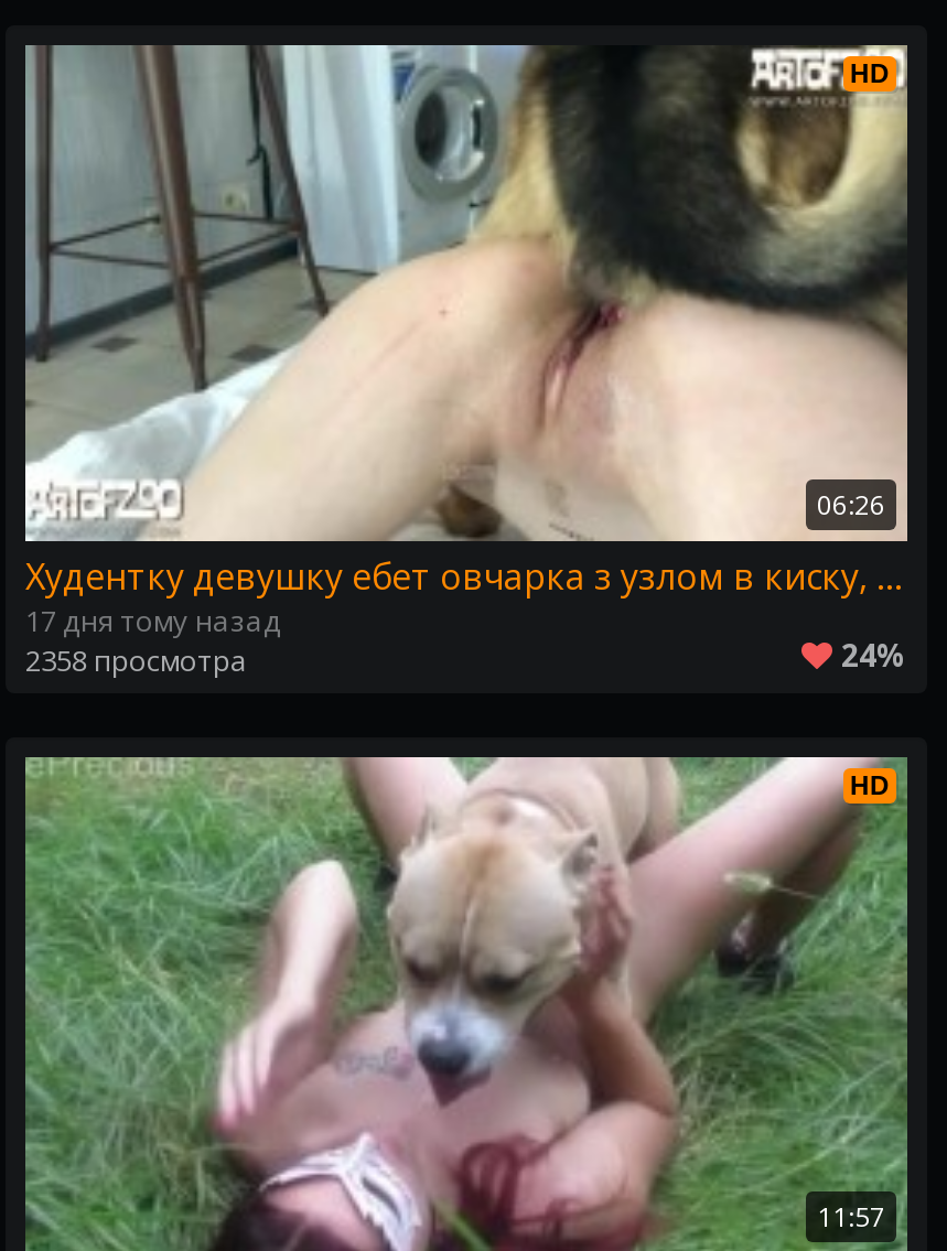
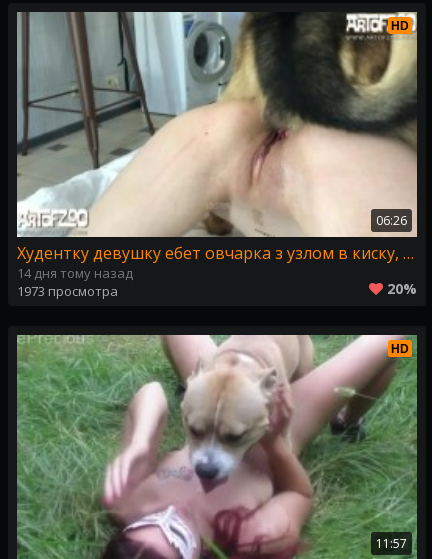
- 17 дня тому назад
+ 14 дня тому назад

- 2358 просмотра
+ 1973 просмотра

- 24%
+ 20%
